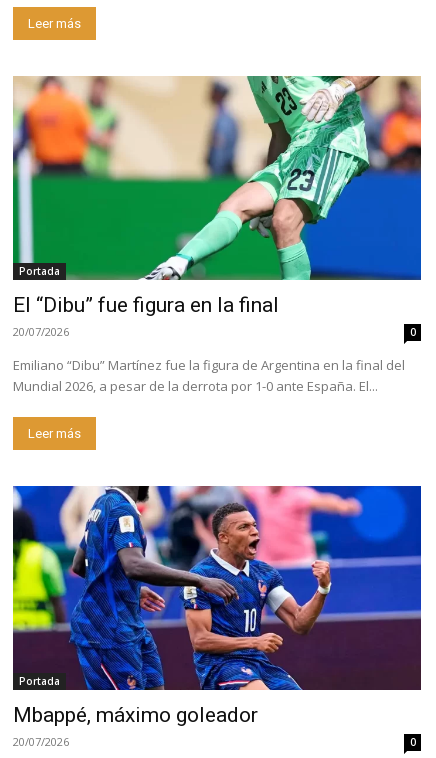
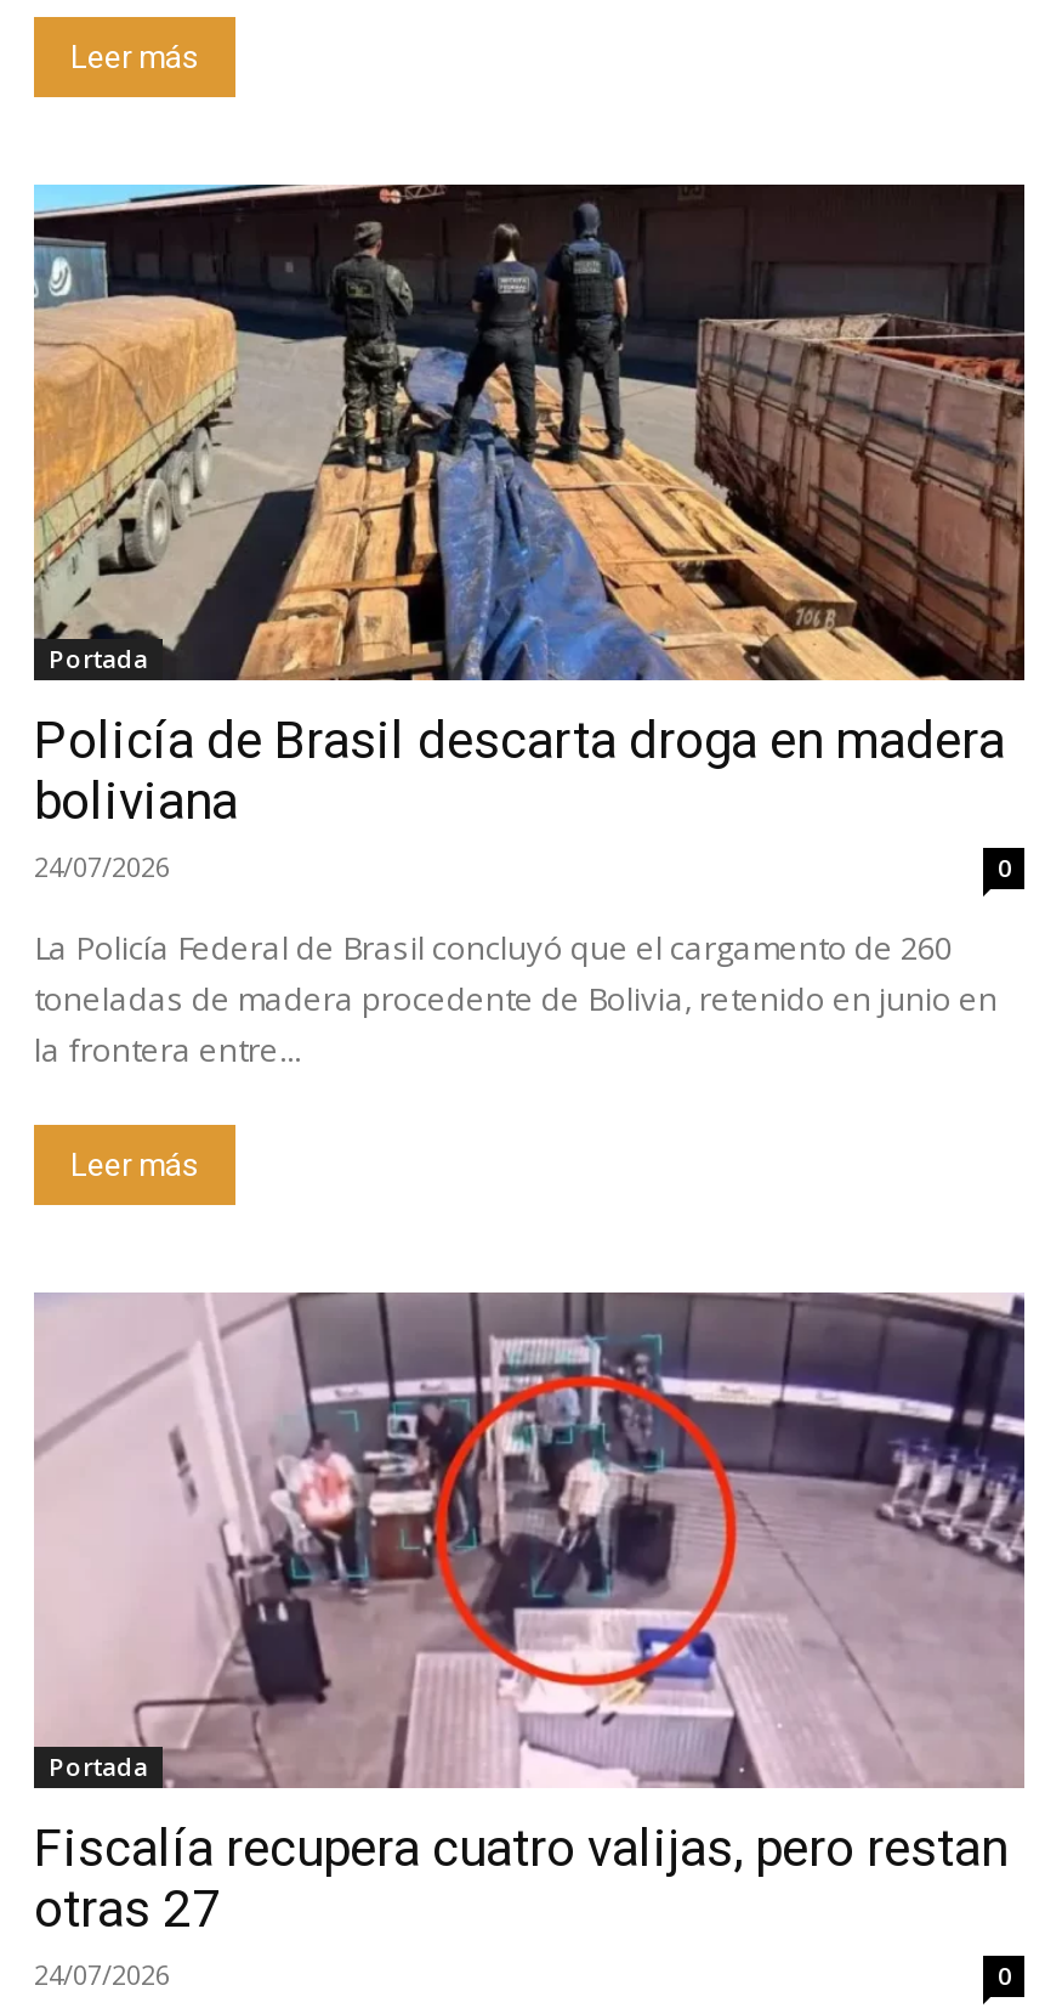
- [image]
- El “Dibu” fue figura en la final
- 20/07/2026
+ [image]
+ Policía de Brasil descarta droga en madera
+ boliviana
+ 24/07/2026

- Emiliano “Dibu” Martínez fue la figura de Argentina en la final del
- Mundial 2026, a pesar de la derrota por 1-0 ante España. El...
+ La Policía Federal de Brasil concluyó que el cargamento de 260
+ toneladas de madera procedente de Bolivia, retenido en junio en
+ la frontera entre...

- [image]
- Mbappé, máximo goleador
- 20/07/2026
+ [image]
+ Fiscalía recupera cuatro valijas, pero restan
+ otras 27
+ 24/07/2026
